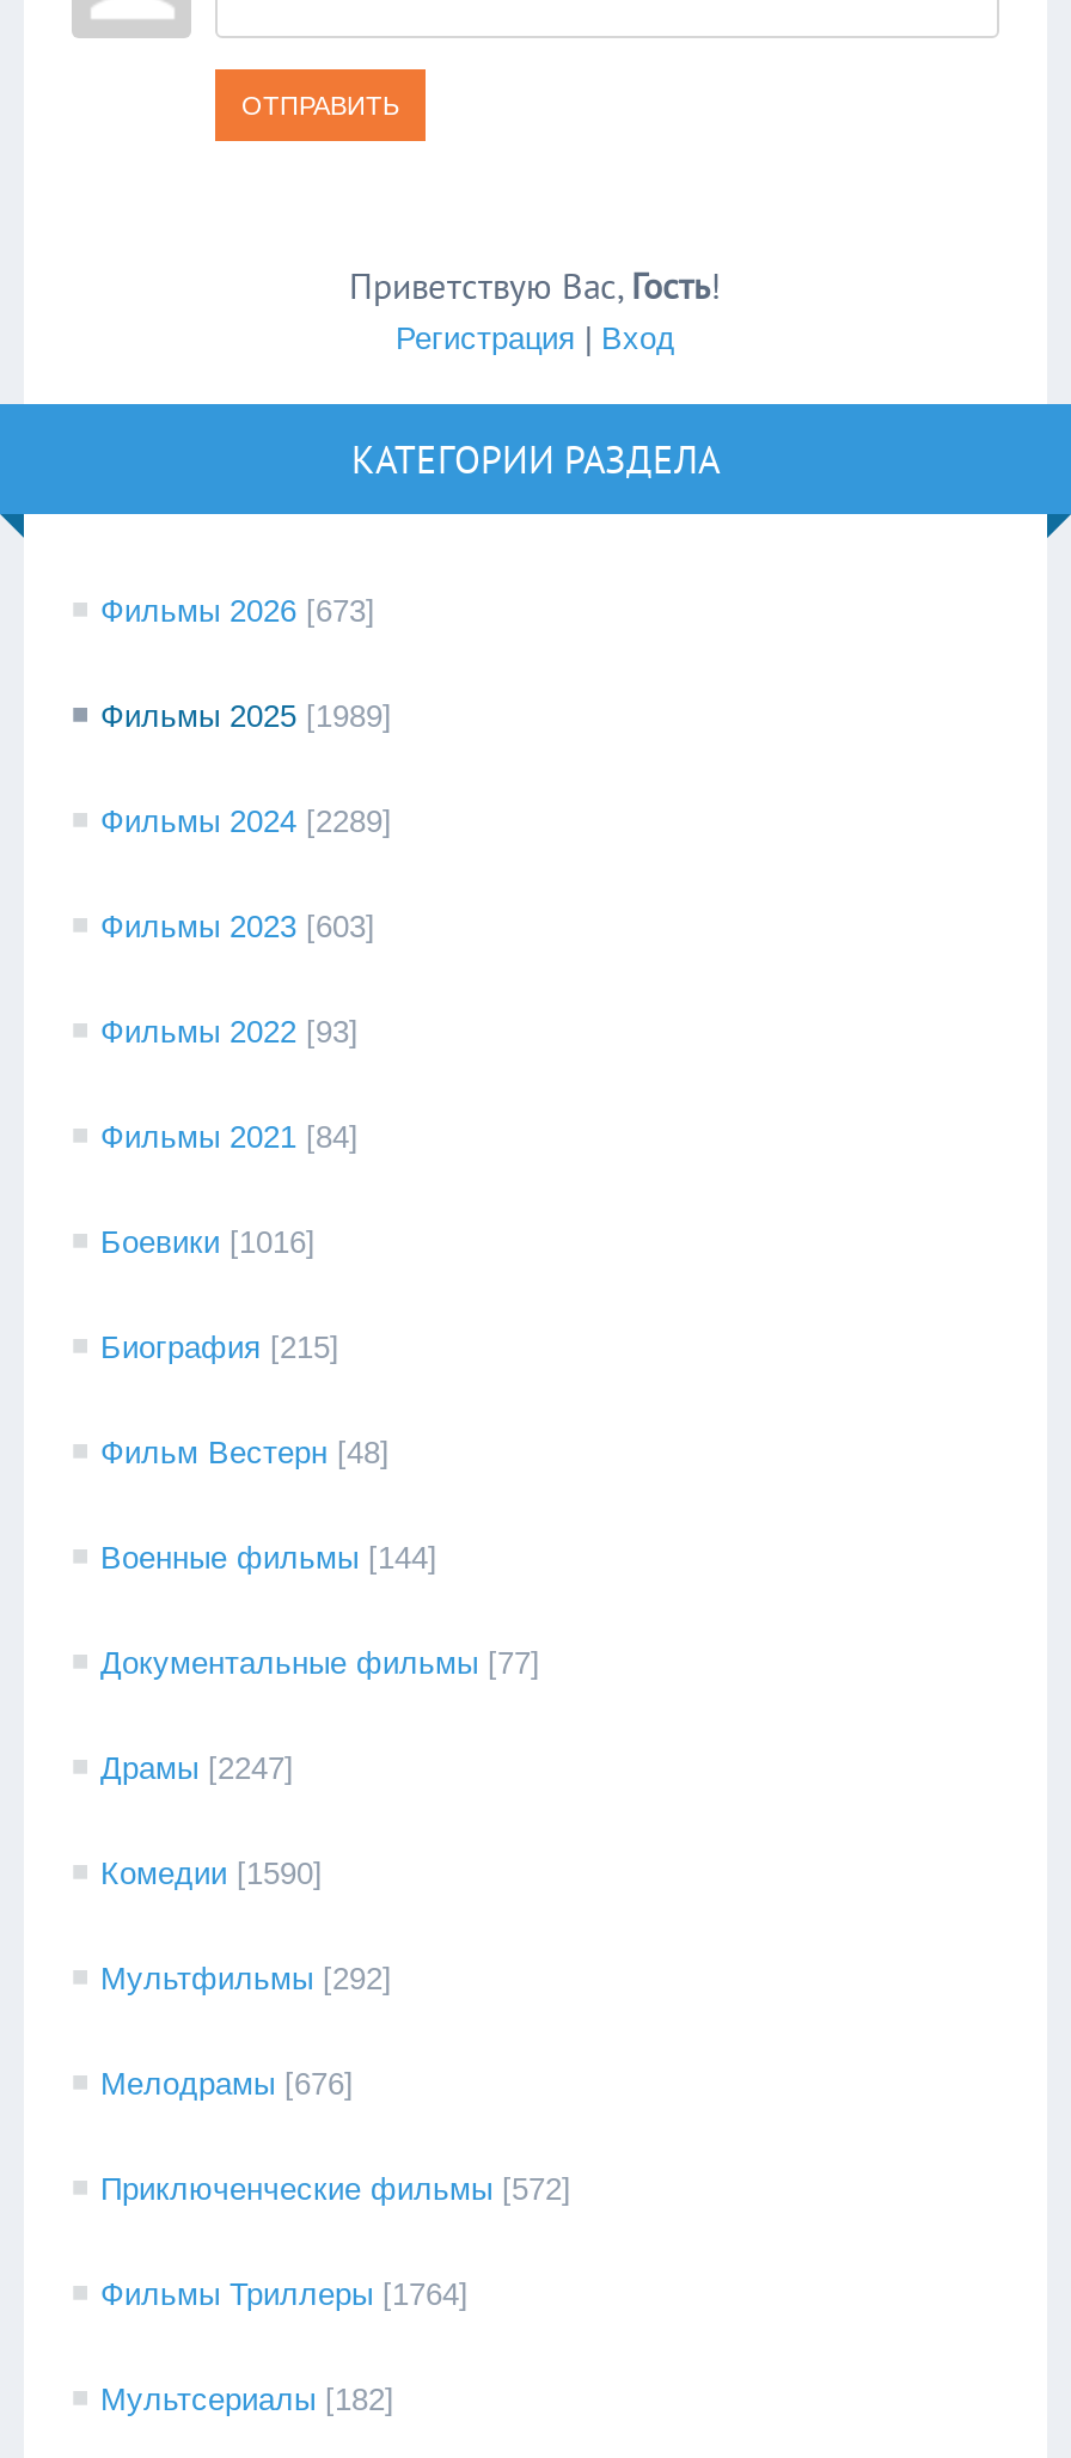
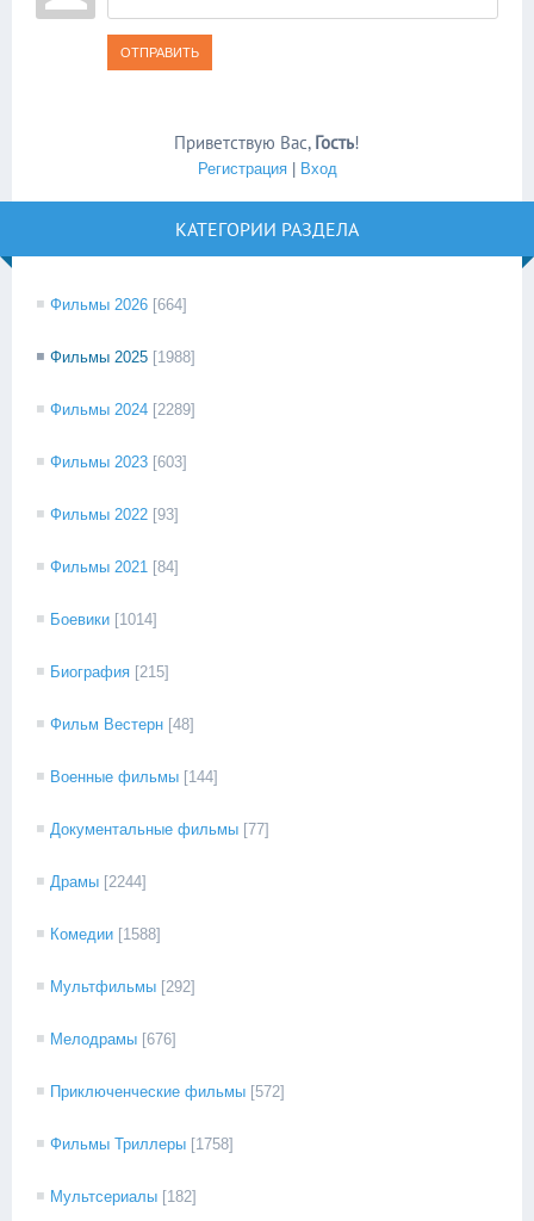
- Фильмы 2026 [673]
+ Фильмы 2026 [664]

- Фильмы 2025 [1989]
+ Фильмы 2025 [1988]

- Боевики [1016]
+ Боевики [1014]

- Драмы [2247]
+ Драмы [2244]

- Комедии [1590]
+ Комедии [1588]

- Фильмы Триллеры [1764]
+ Фильмы Триллеры [1758]
